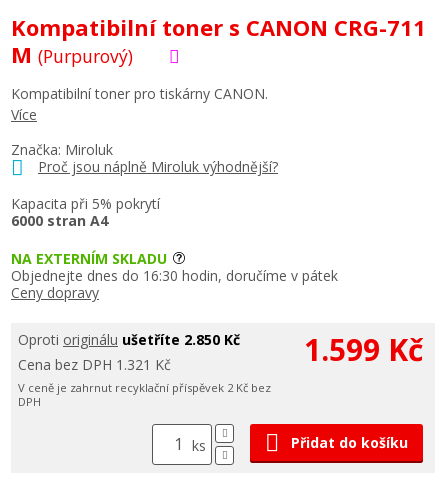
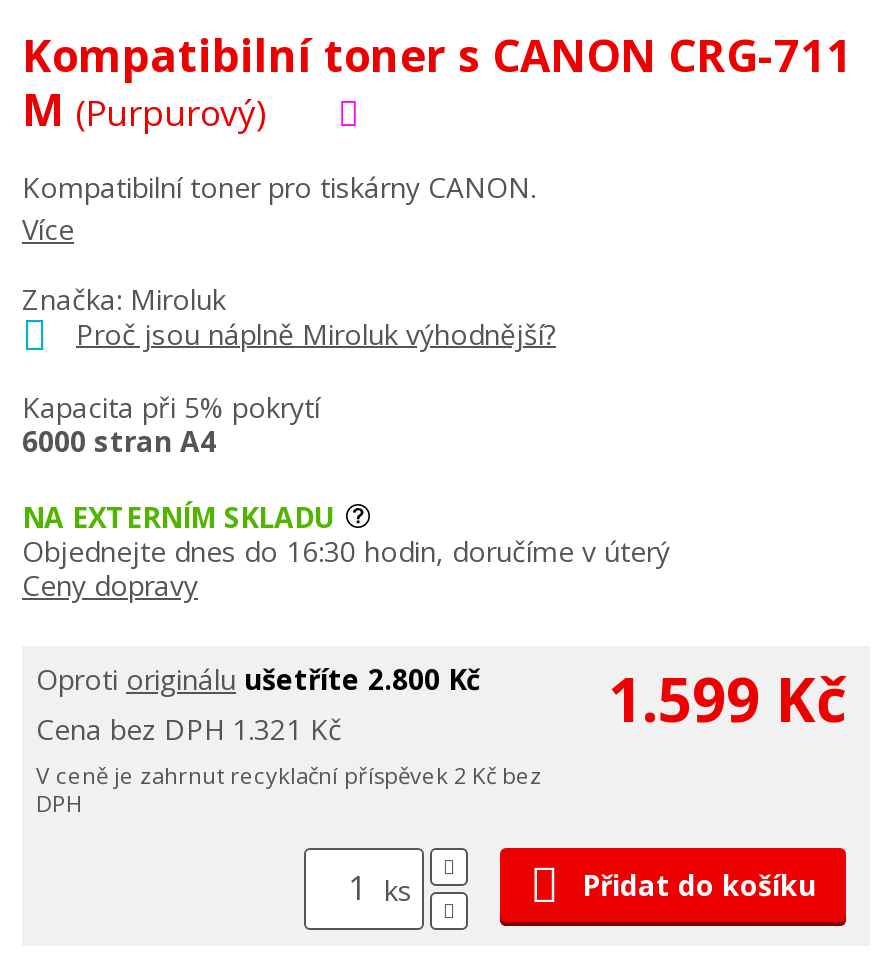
- Objednejte dnes do 16:30 hodin, doručíme v pátek
+ Objednejte dnes do 16:30 hodin, doručíme v úterý

- Oproti originálu ušetříte 2.850 Kč
+ Oproti originálu ušetříte 2.800 Kč
